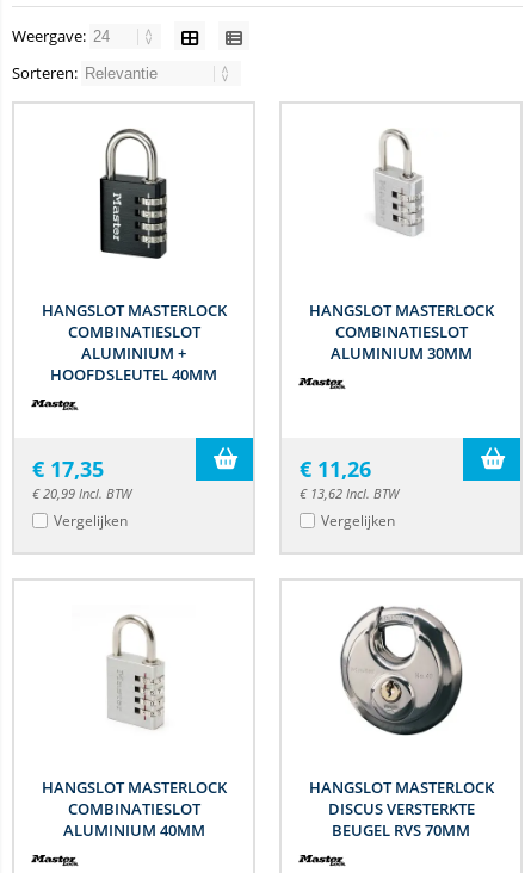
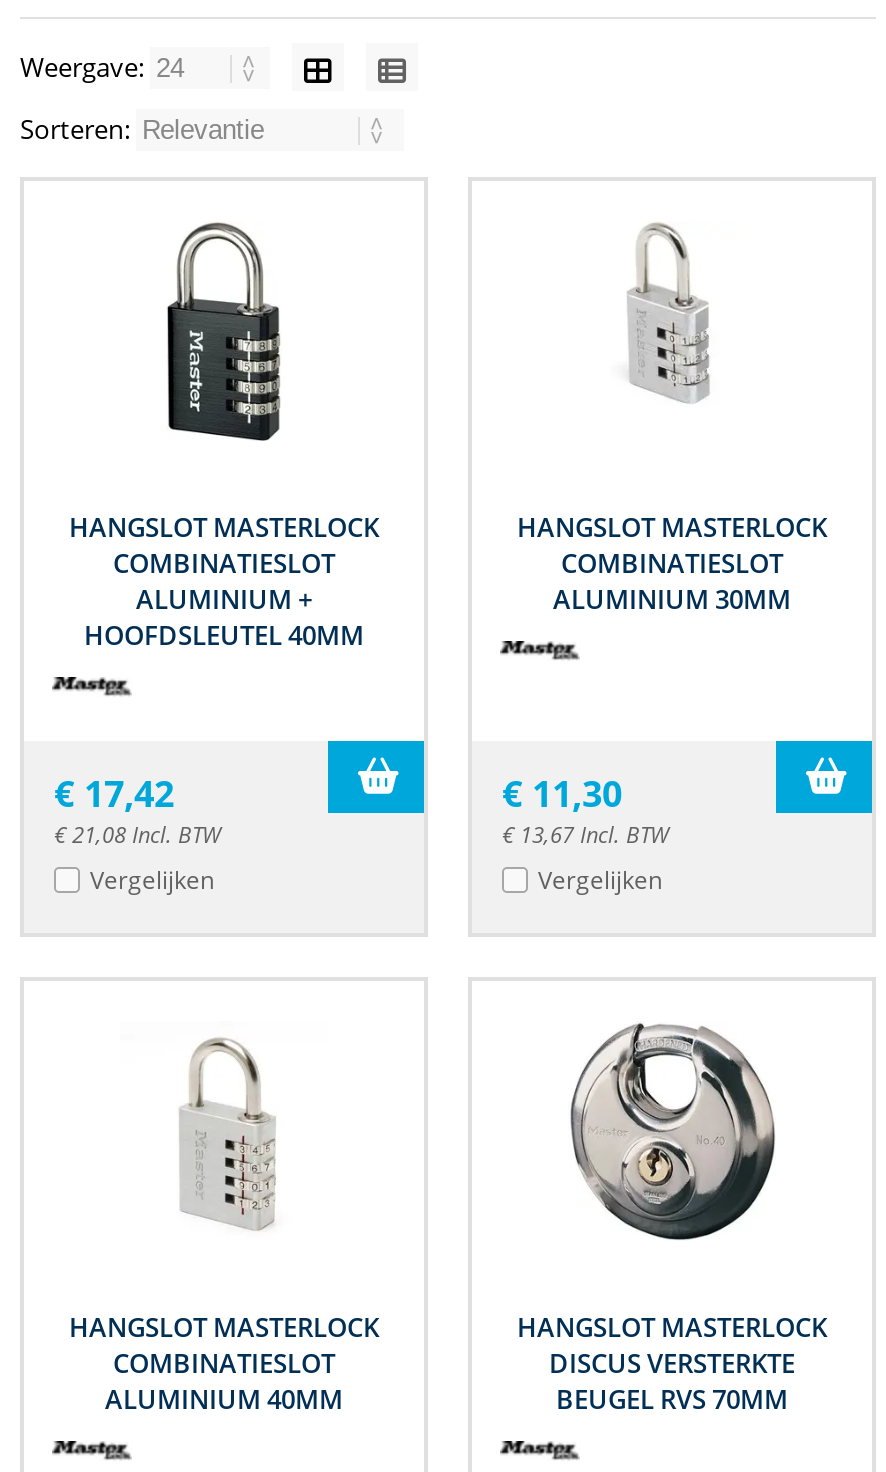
- €17,35
+ €17,42

- €11,26
+ €11,30

- €20,99 Incl. BTW
+ €21,08 Incl. BTW

- €13,62 Incl. BTW
+ €13,67 Incl. BTW
